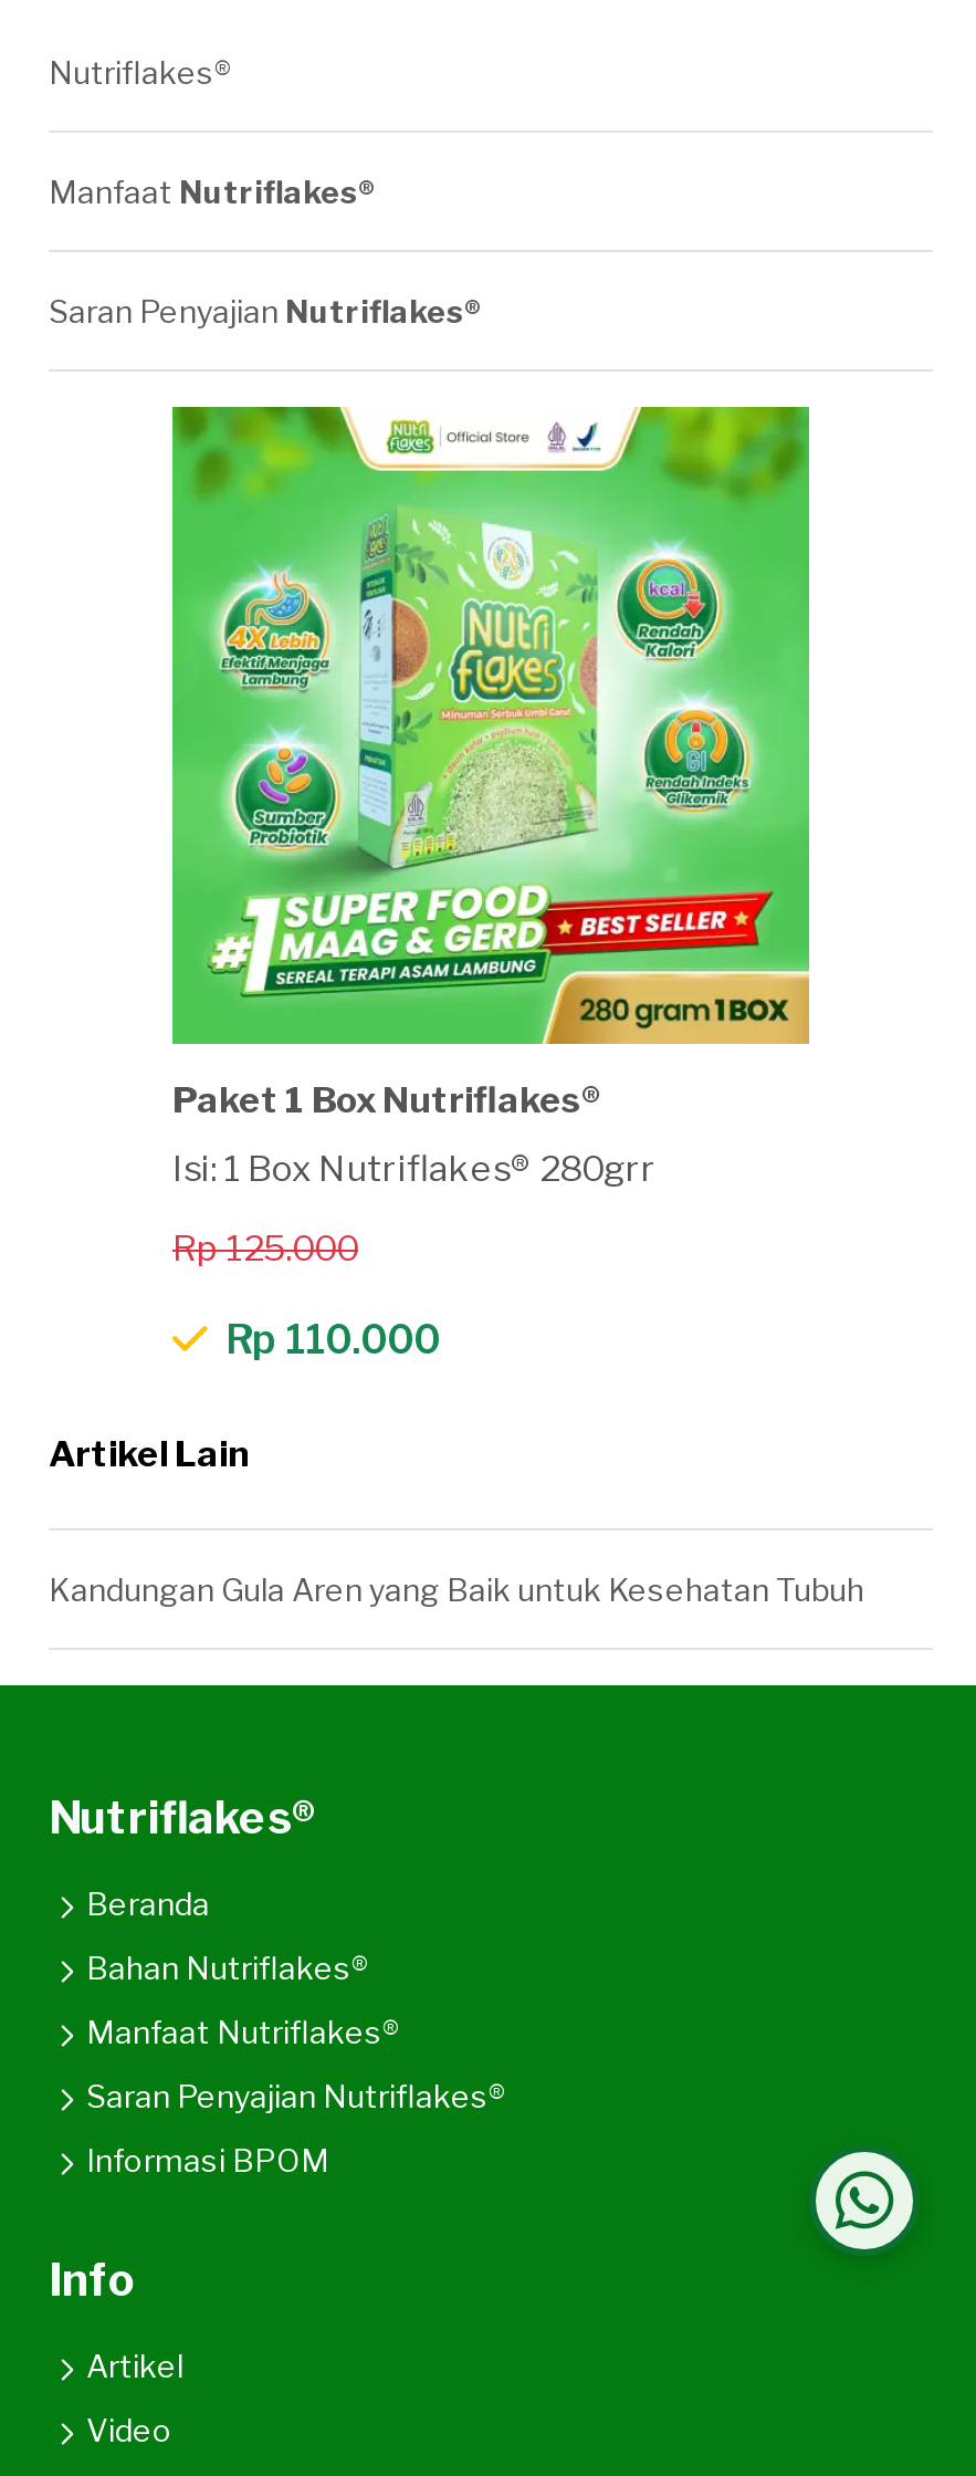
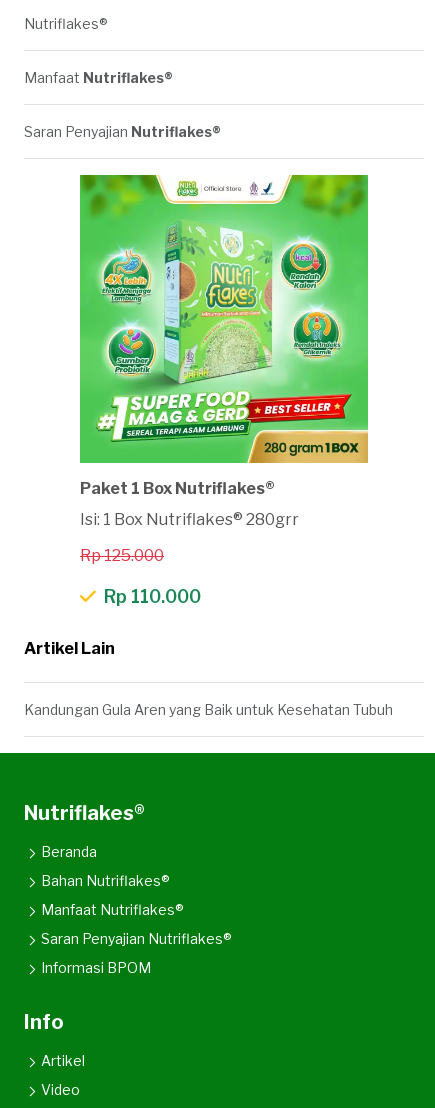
- [image]
